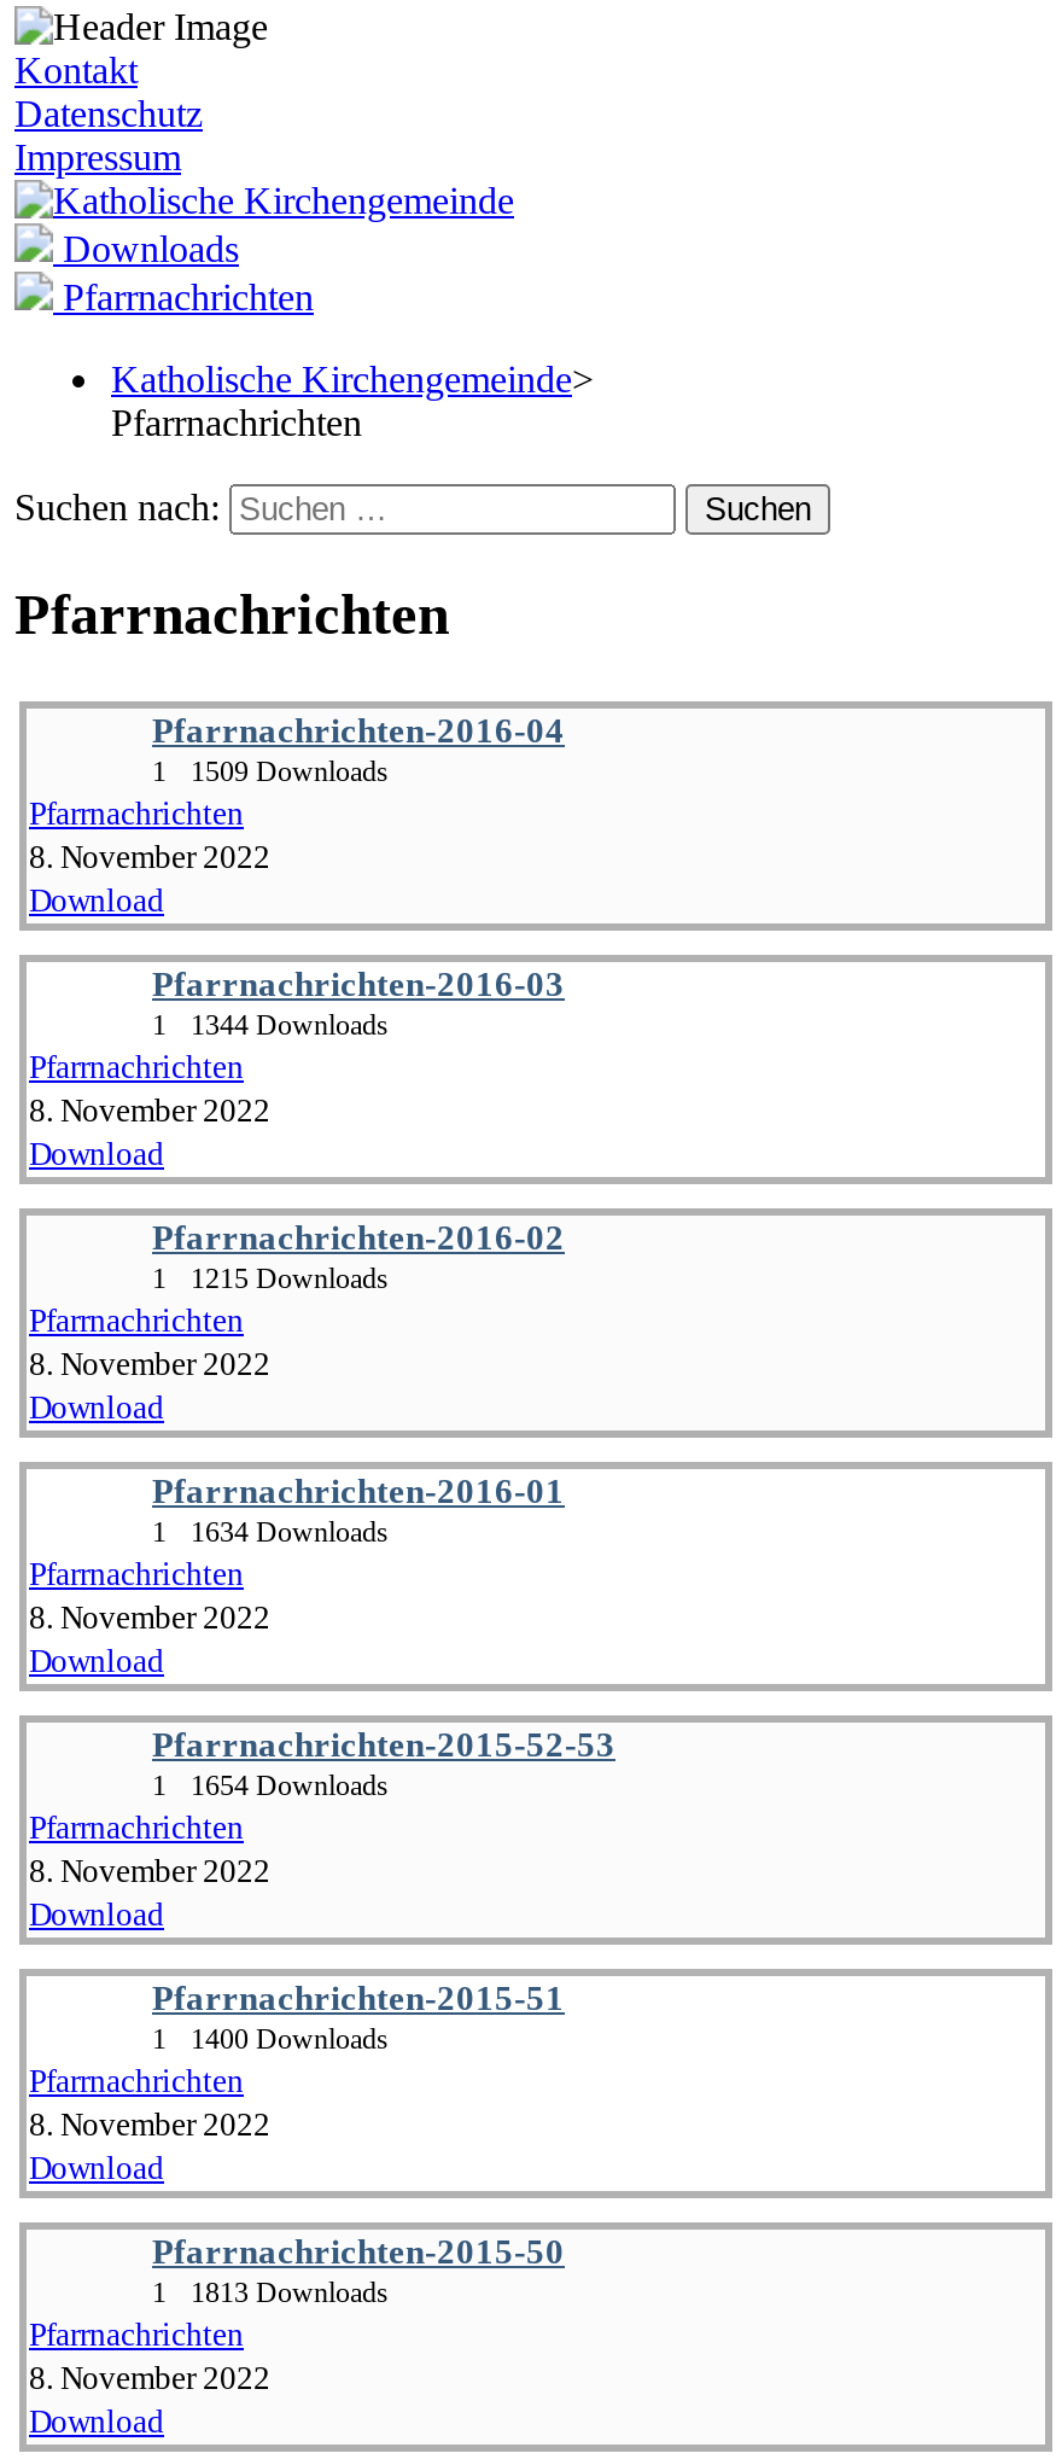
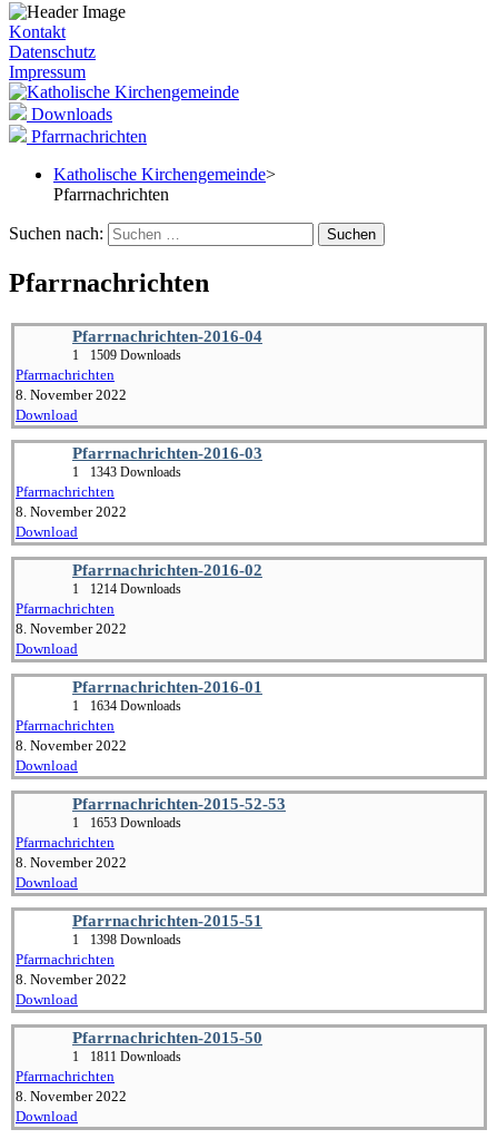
- 1 1344 Downloads
+ 1 1343 Downloads

- 1 1215 Downloads
+ 1 1214 Downloads

- 1 1654 Downloads
+ 1 1653 Downloads

- 1 1400 Downloads
+ 1 1398 Downloads

- 1 1813 Downloads
+ 1 1811 Downloads
